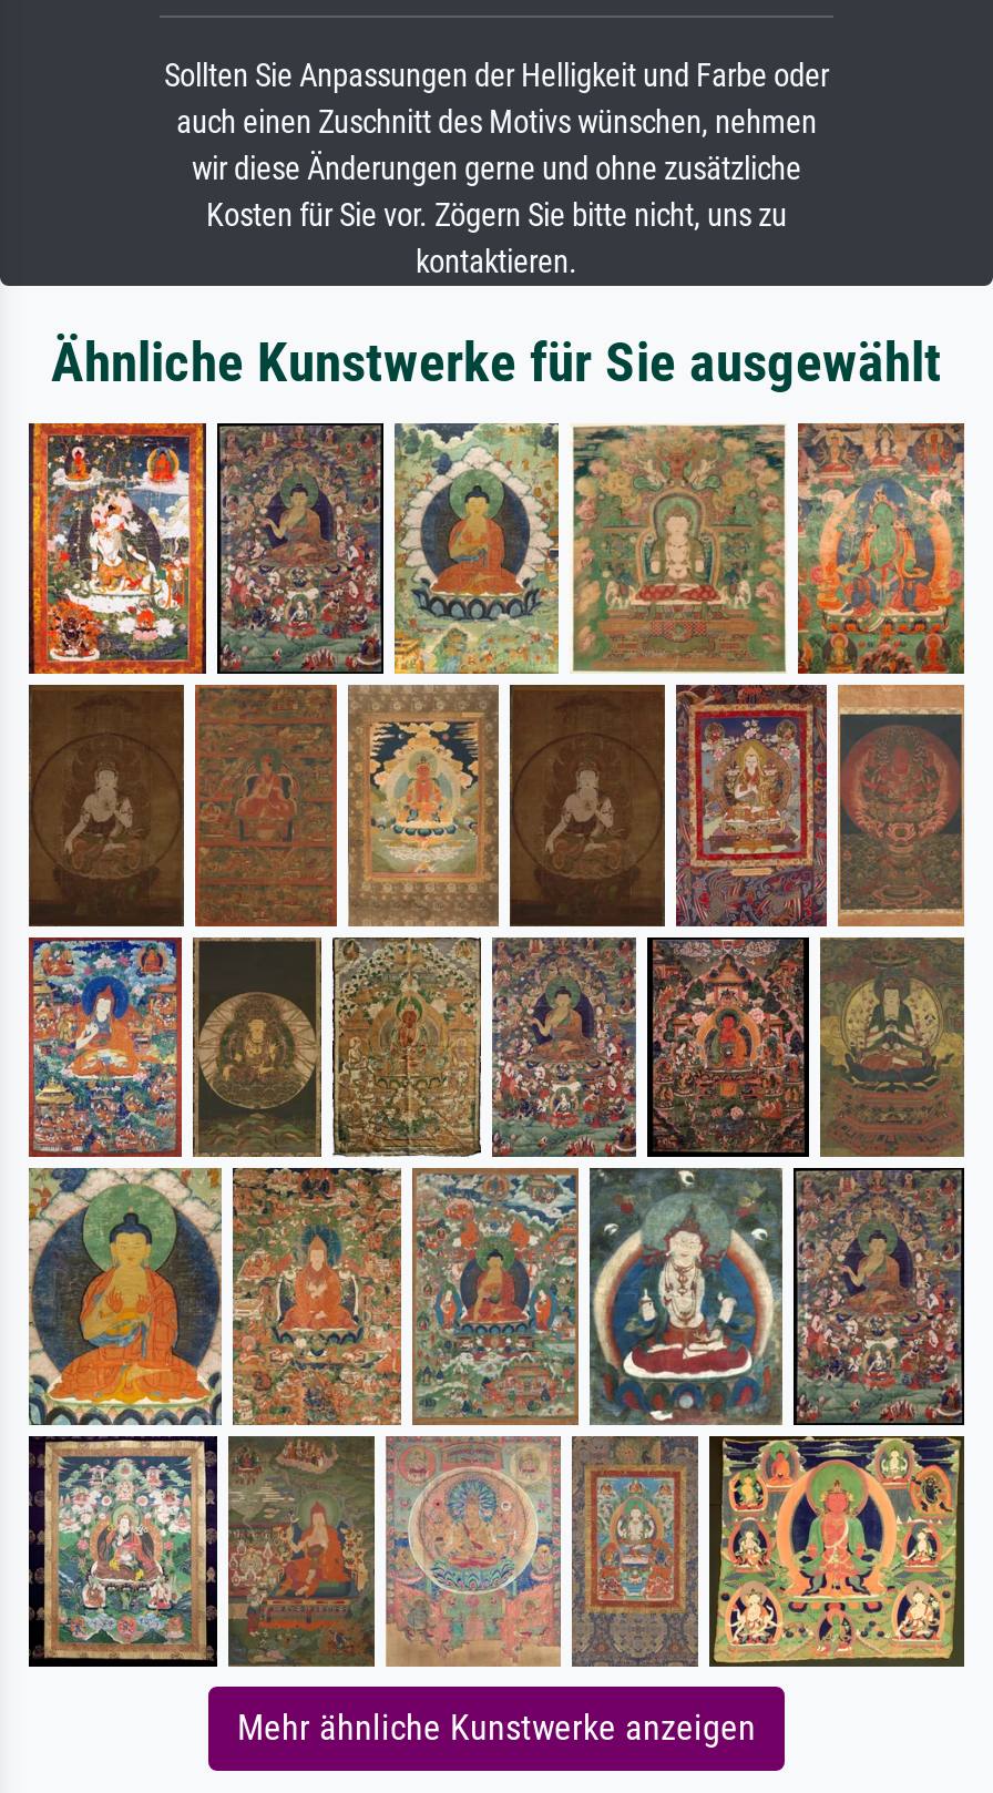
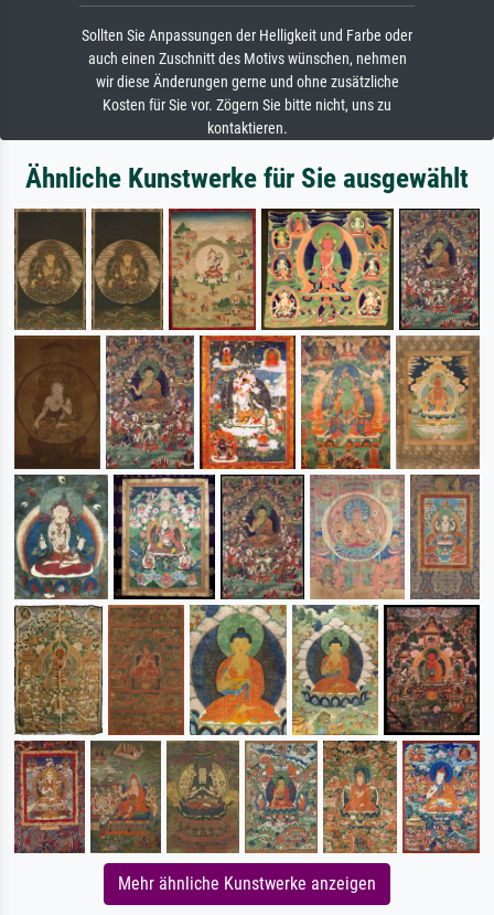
- [image]
+ [image]
